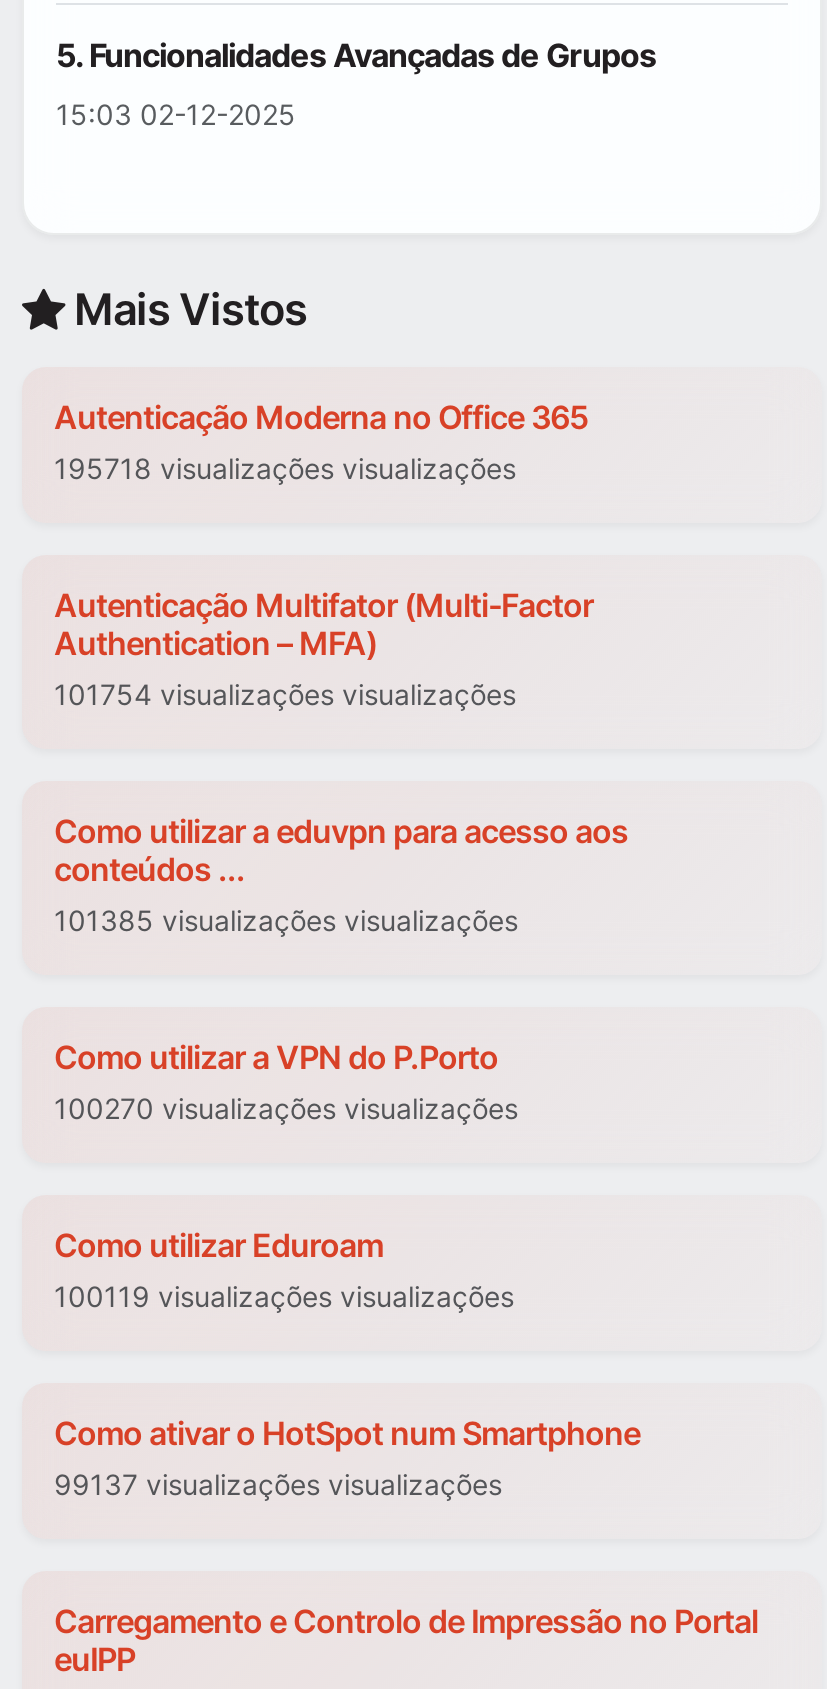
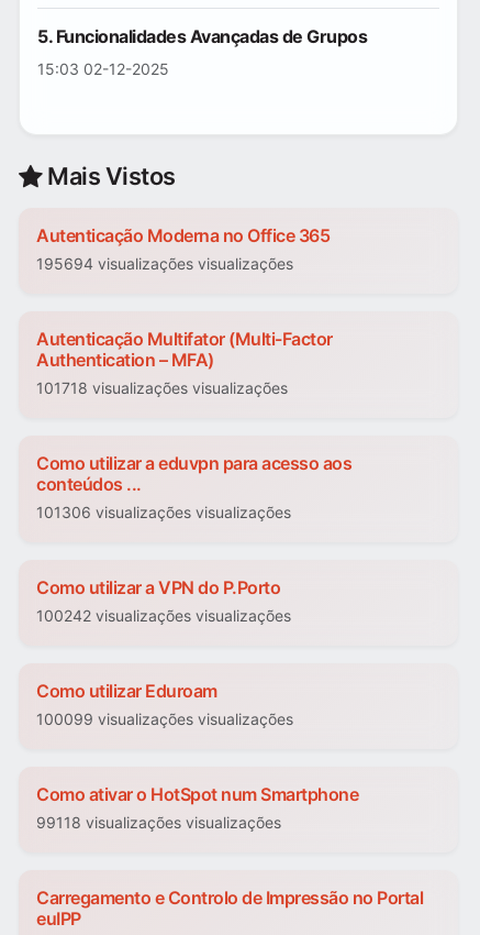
- 195718 visualizações visualizações
+ 195694 visualizações visualizações

- 101754 visualizações visualizações
+ 101718 visualizações visualizações

- 101385 visualizações visualizações
+ 101306 visualizações visualizações

- 100270 visualizações visualizações
+ 100242 visualizações visualizações

- 100119 visualizações visualizações
+ 100099 visualizações visualizações

- 99137 visualizações visualizações
+ 99118 visualizações visualizações
